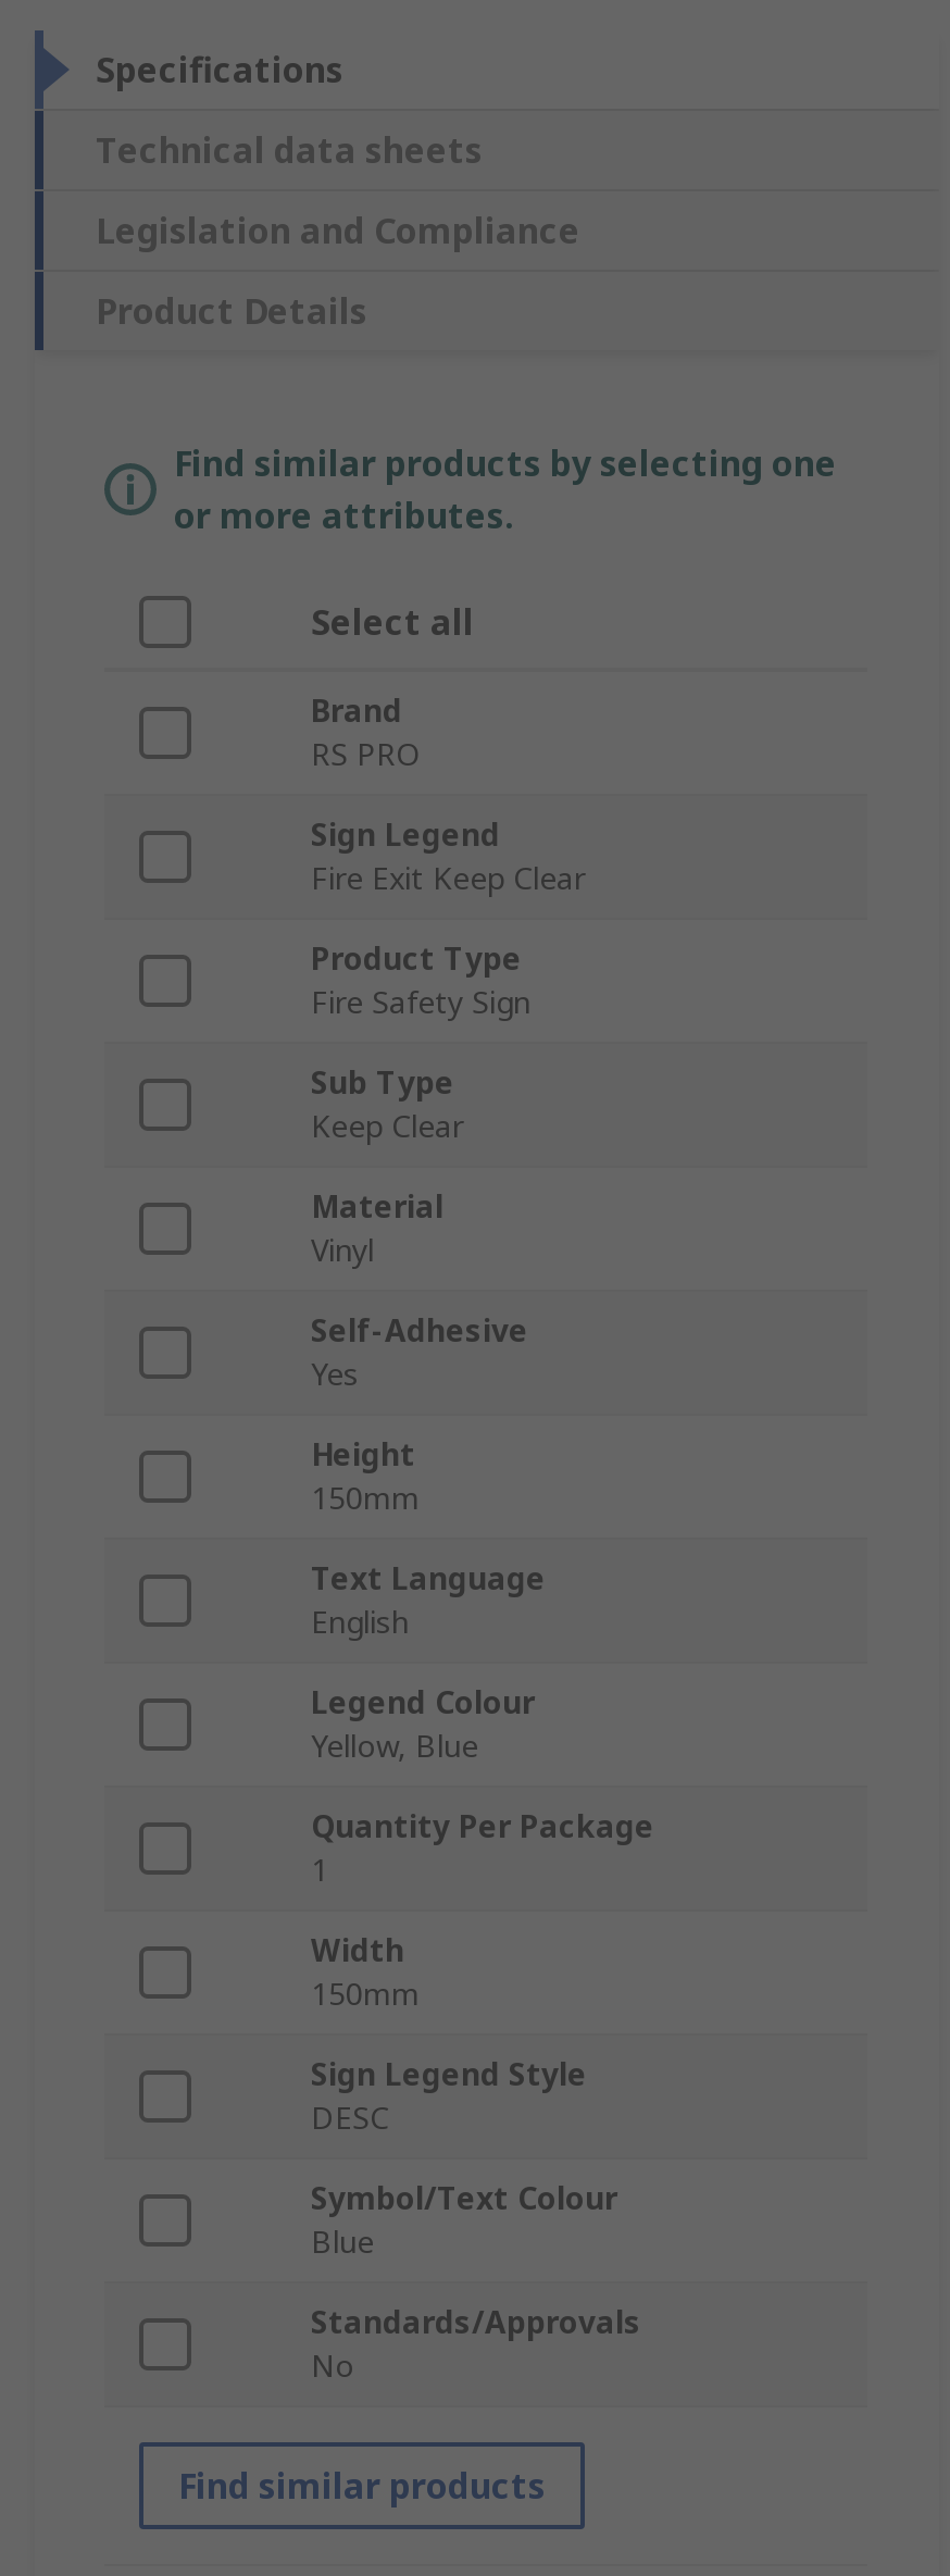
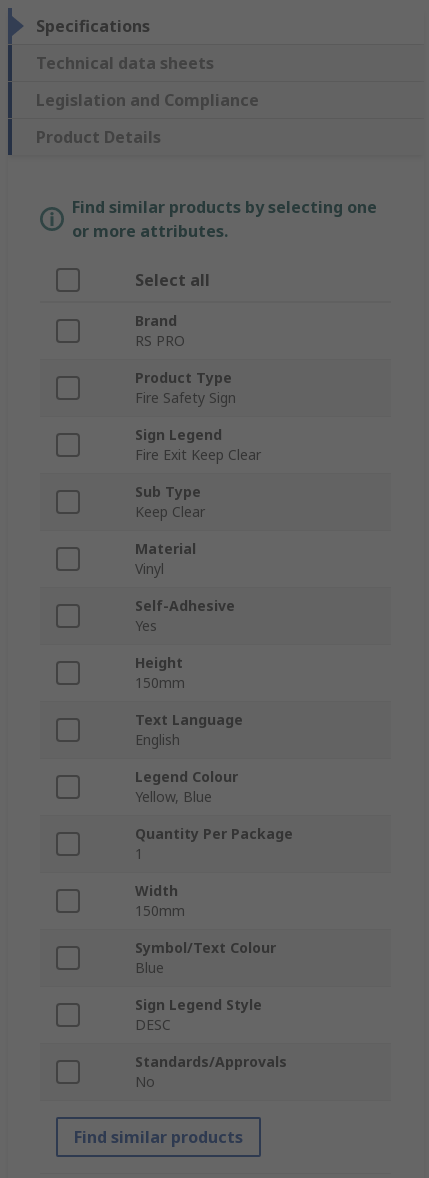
moved down: Sign Legend | Fire Exit Keep Clear

moved up: Product Type | Fire Safety Sign

moved down: Sign Legend Style | DESC

moved up: Symbol/Text Colour | Blue
